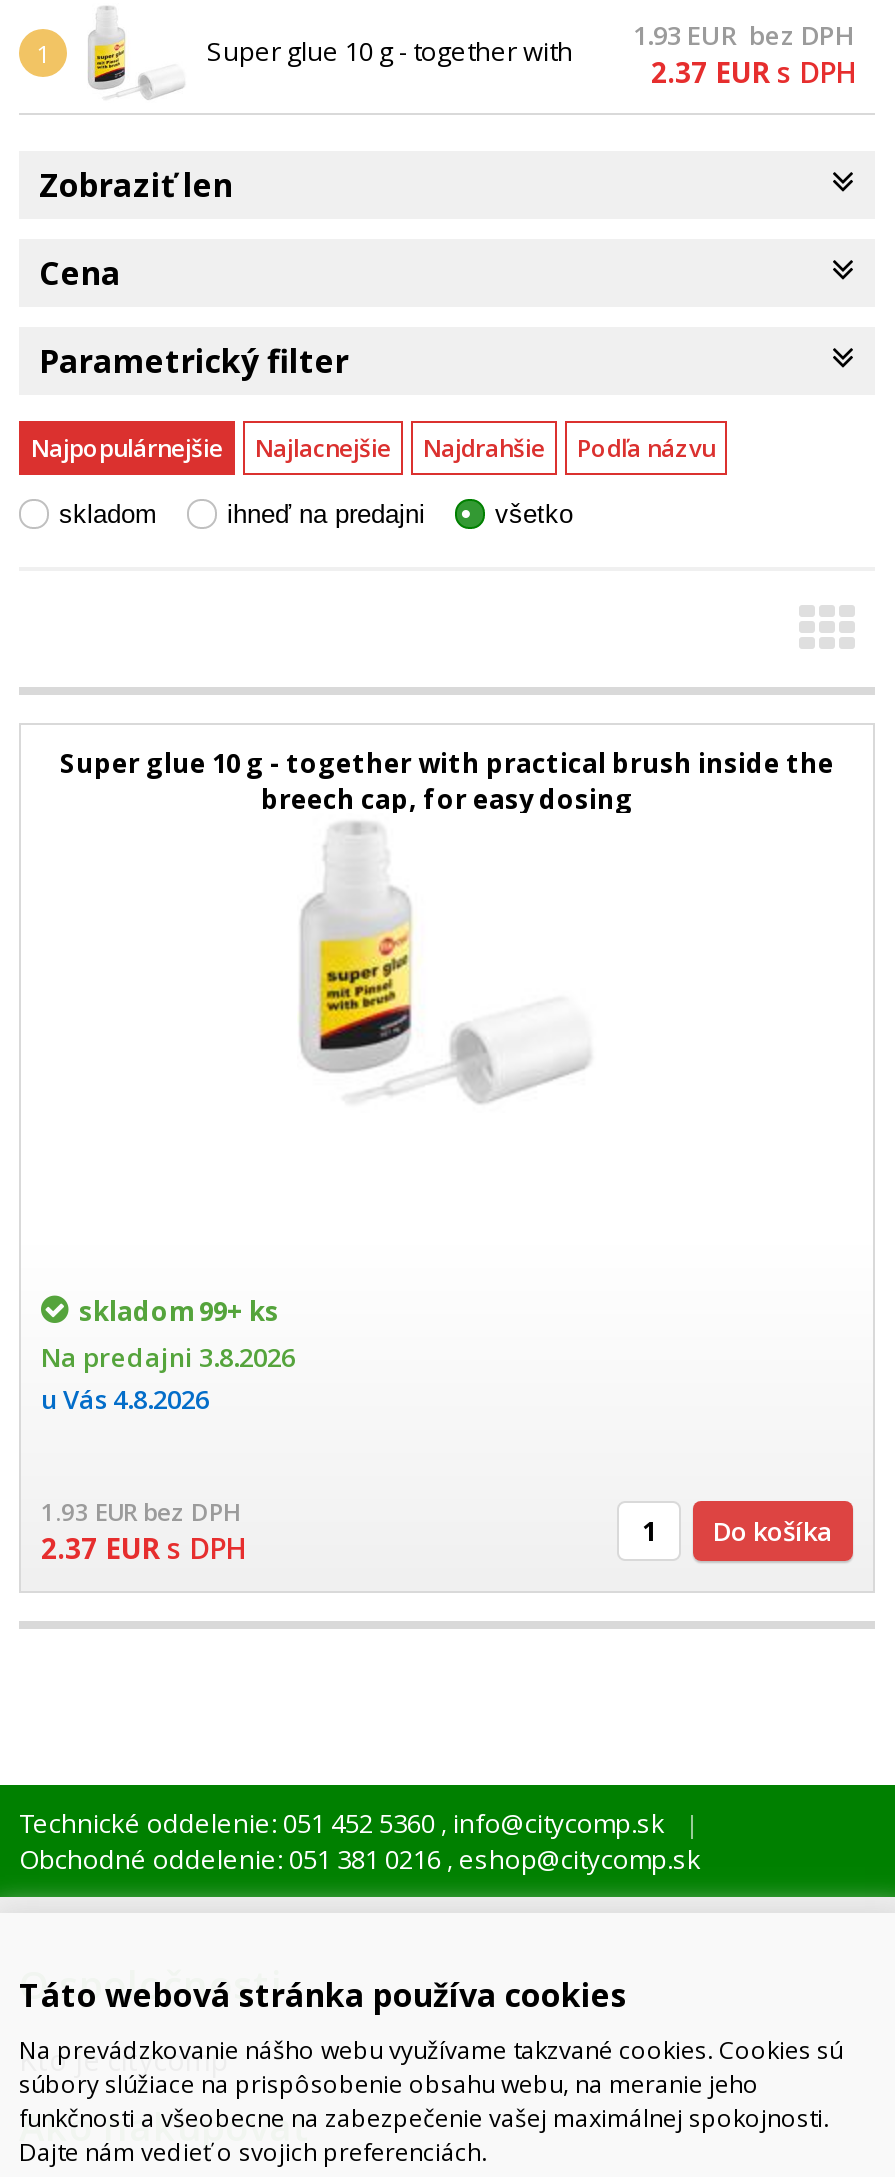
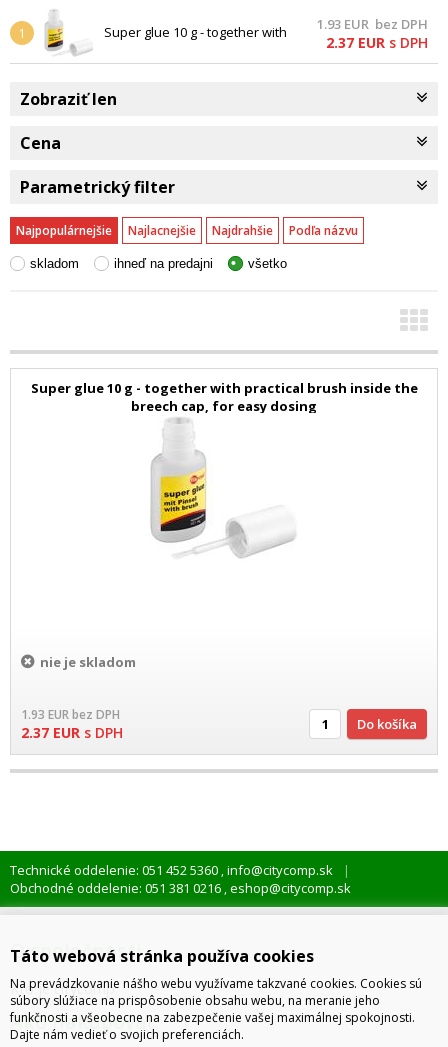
- skladom 99+ ks
- Na predajni 3.8.2026
- u Vás 4.8.2026
+ nie je skladom
